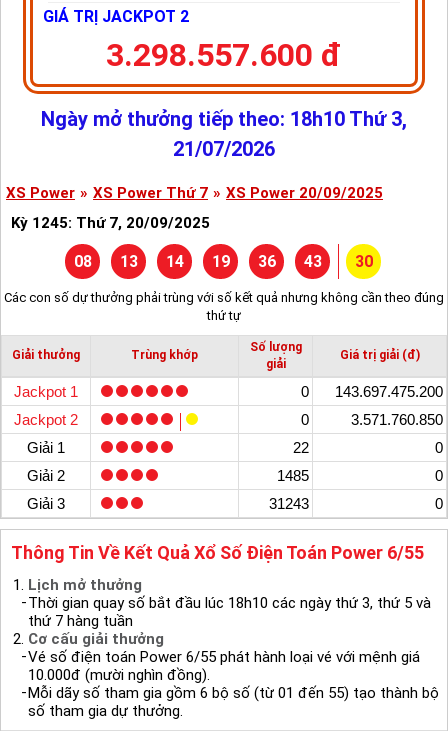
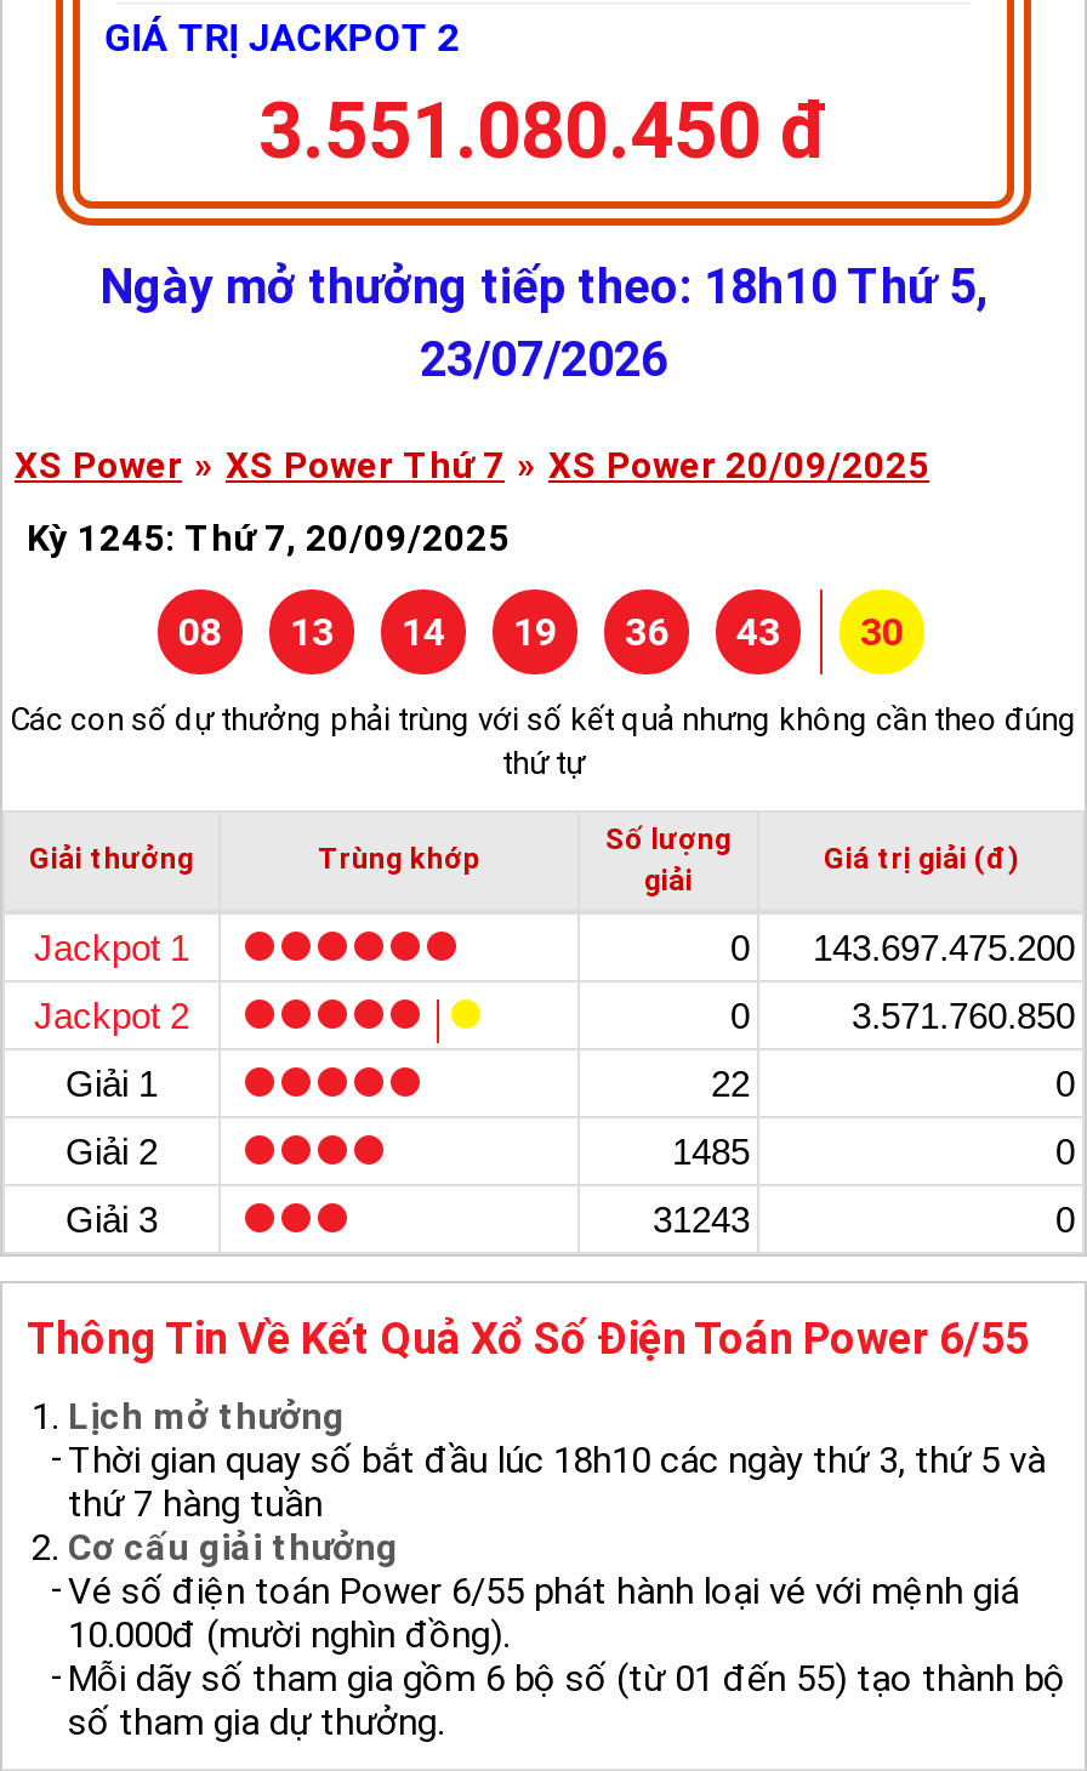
- 3.298.557.600 đ
+ 3.551.080.450 đ

- Ngày mở thưởng tiếp theo: 18h10 Thứ 3,
+ Ngày mở thưởng tiếp theo: 18h10 Thứ 5,

- 21/07/2026
+ 23/07/2026
